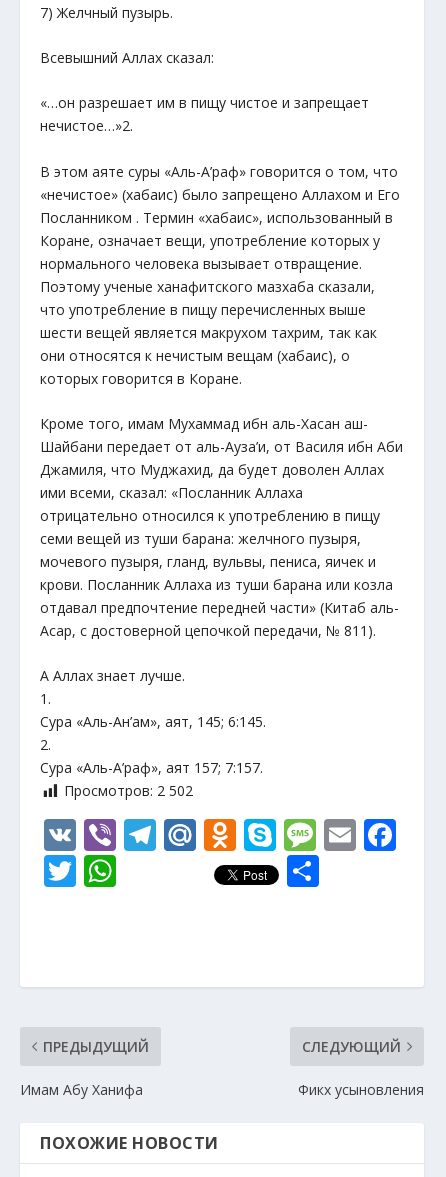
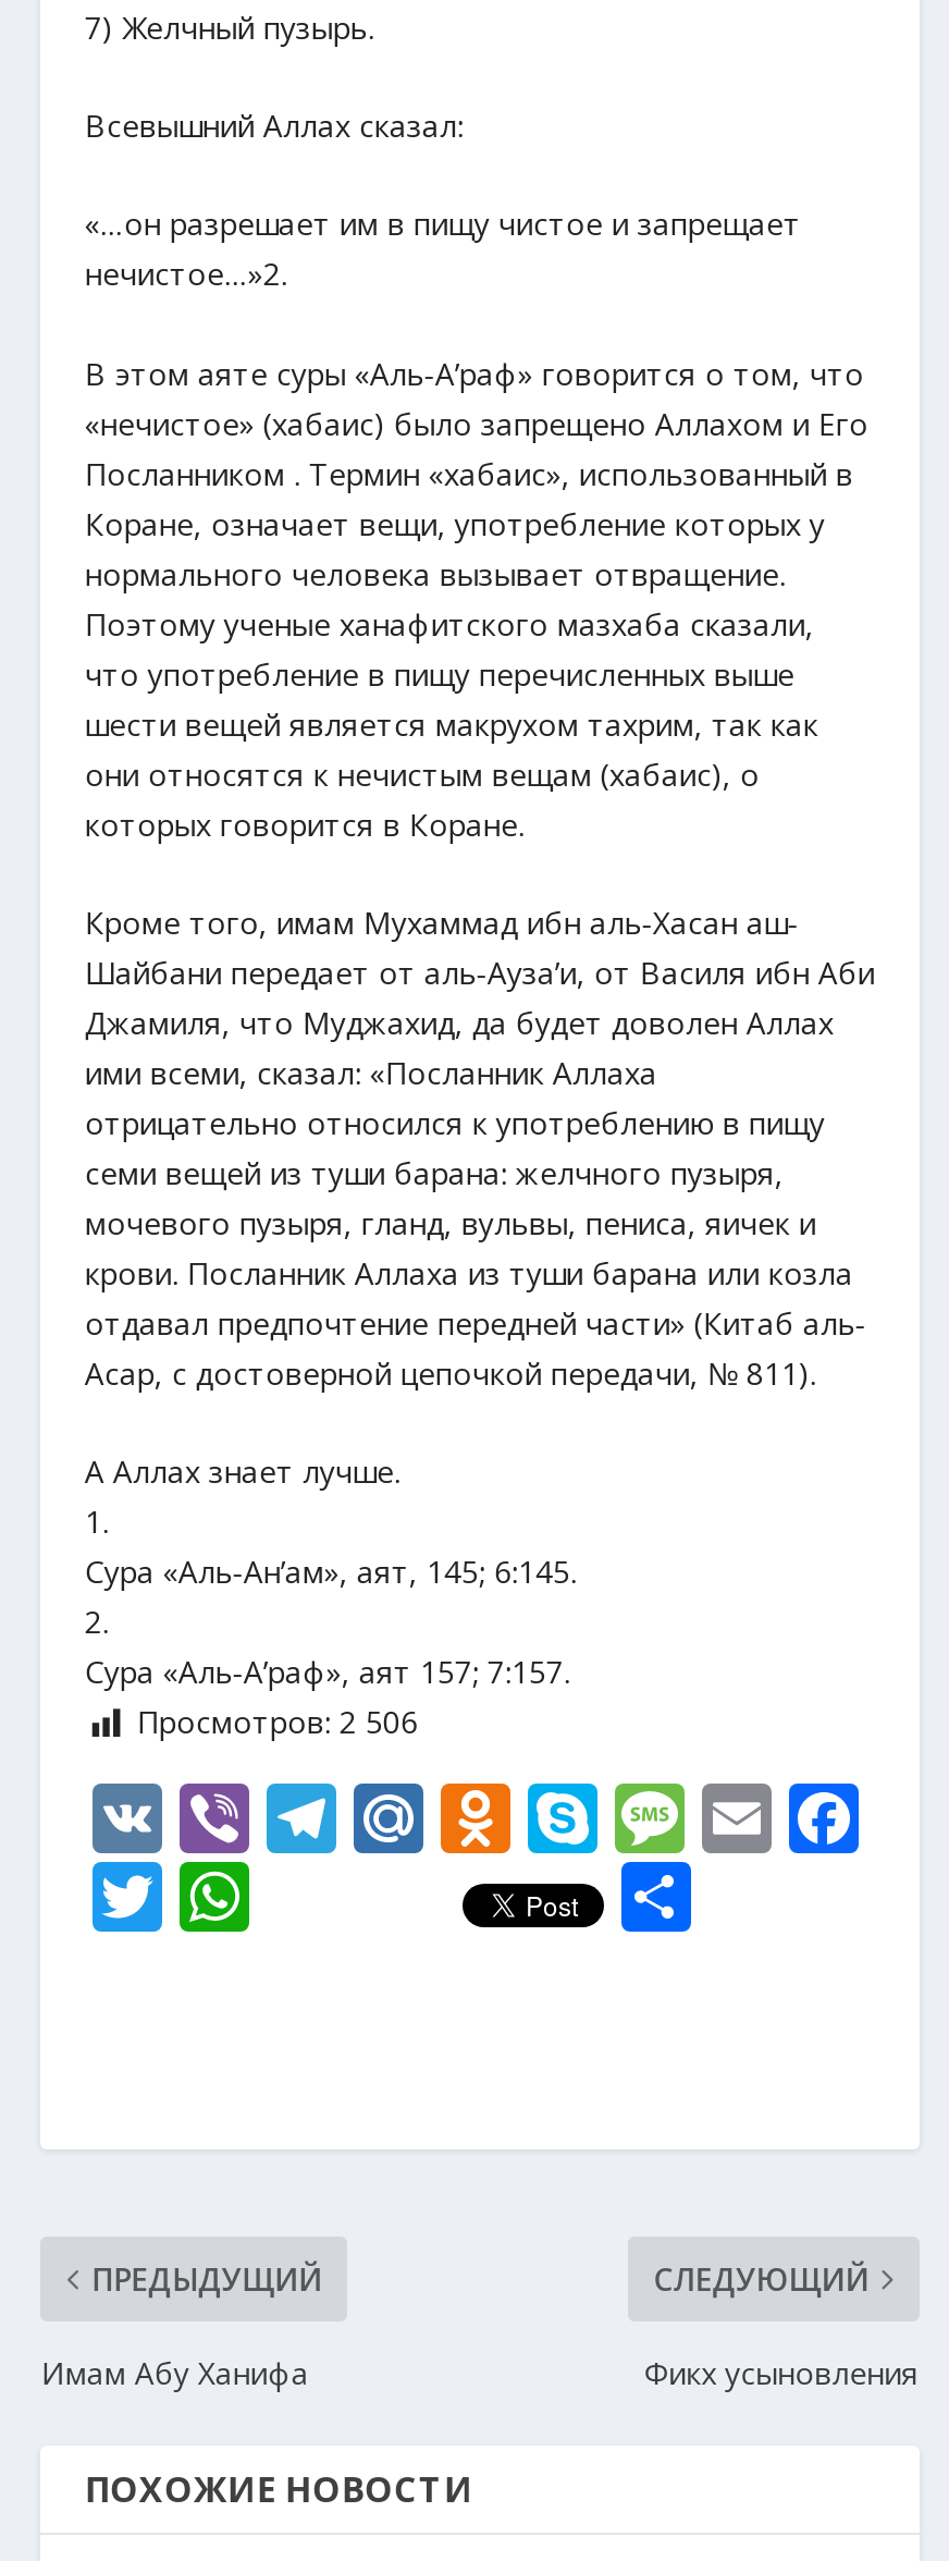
- Просмотров: 2 502
+ Просмотров: 2 506
